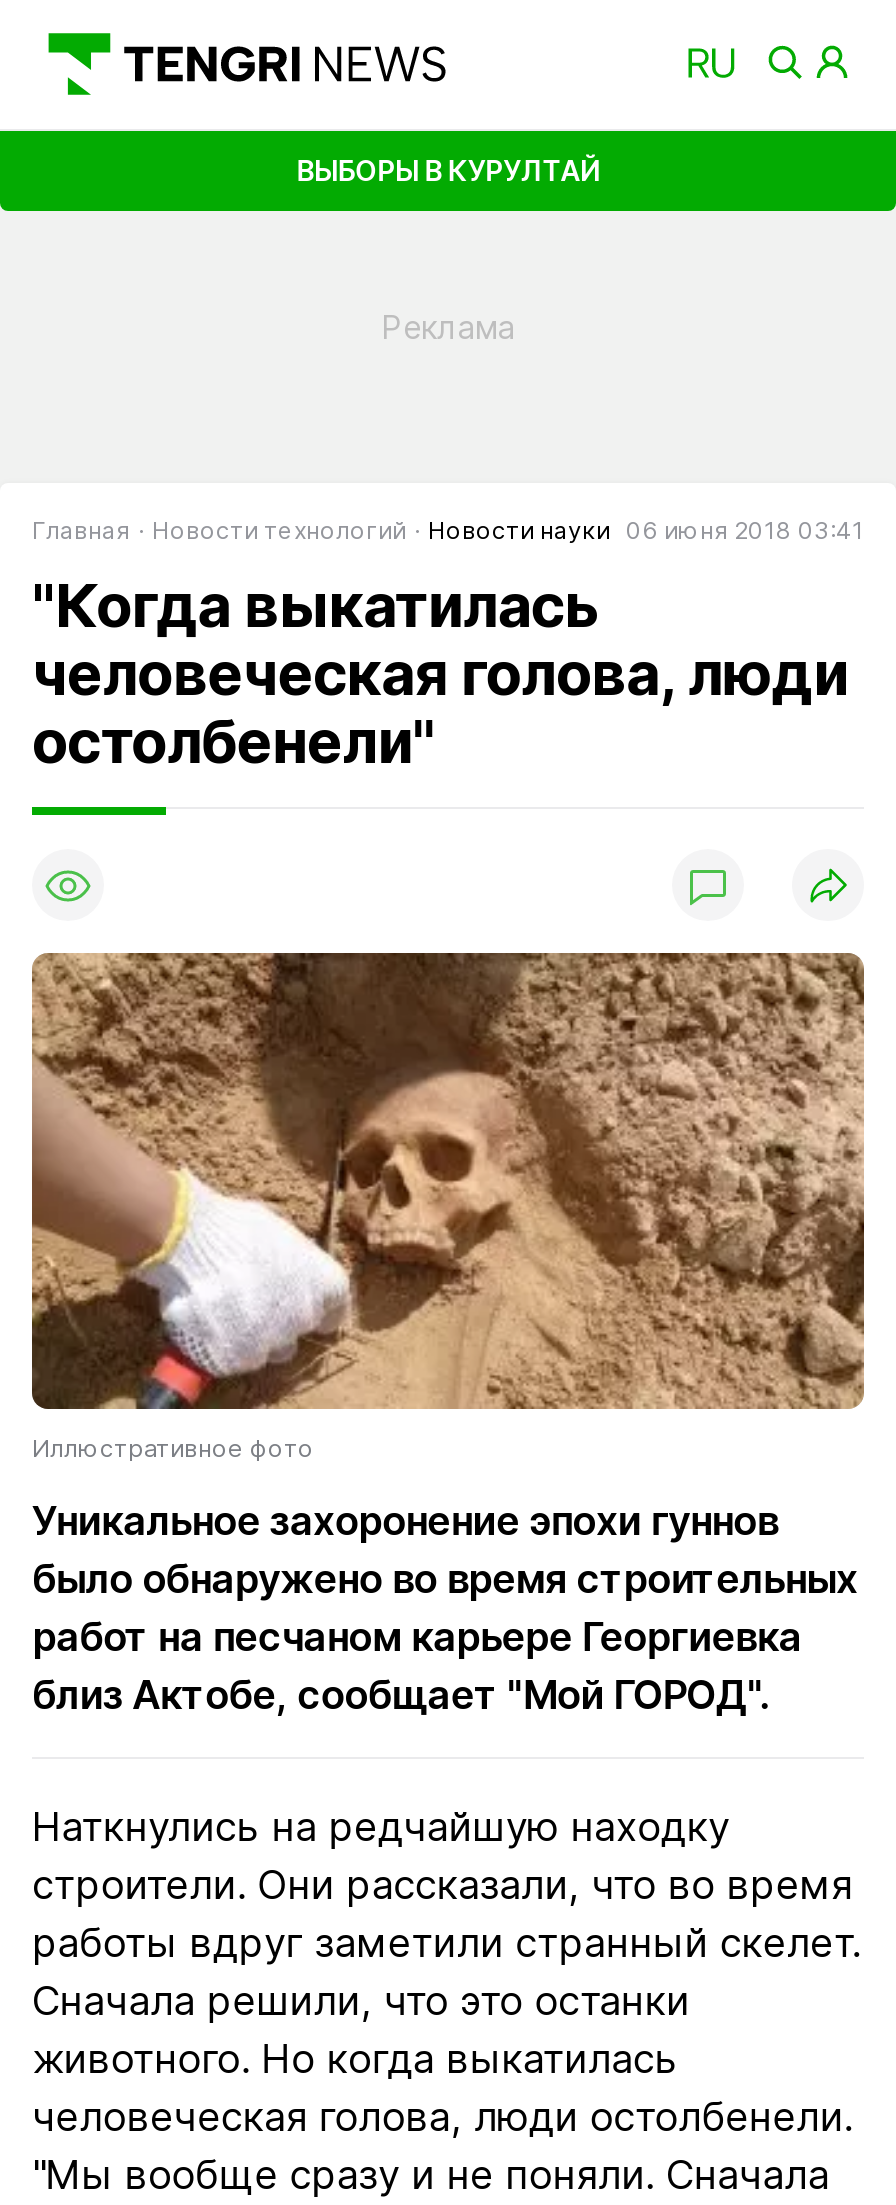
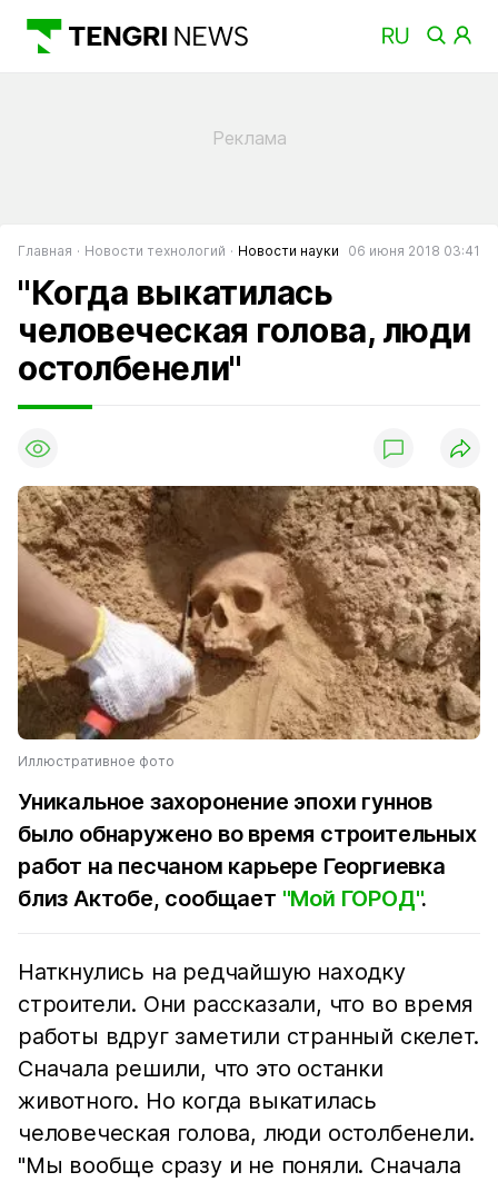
- ВЫБОРЫ В КУРУЛТАЙ
